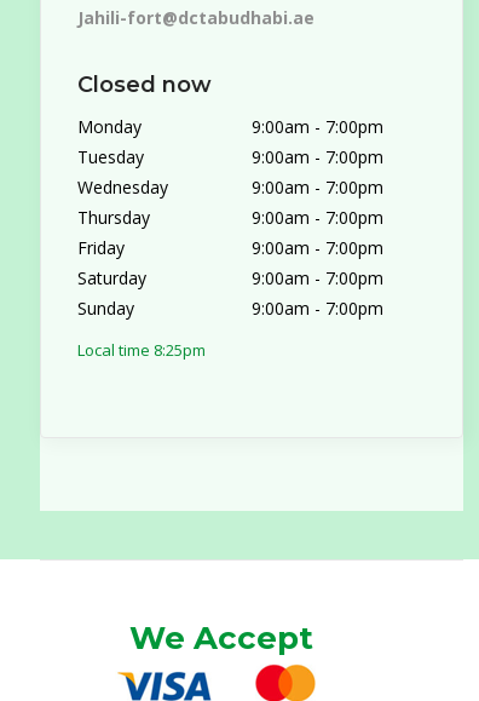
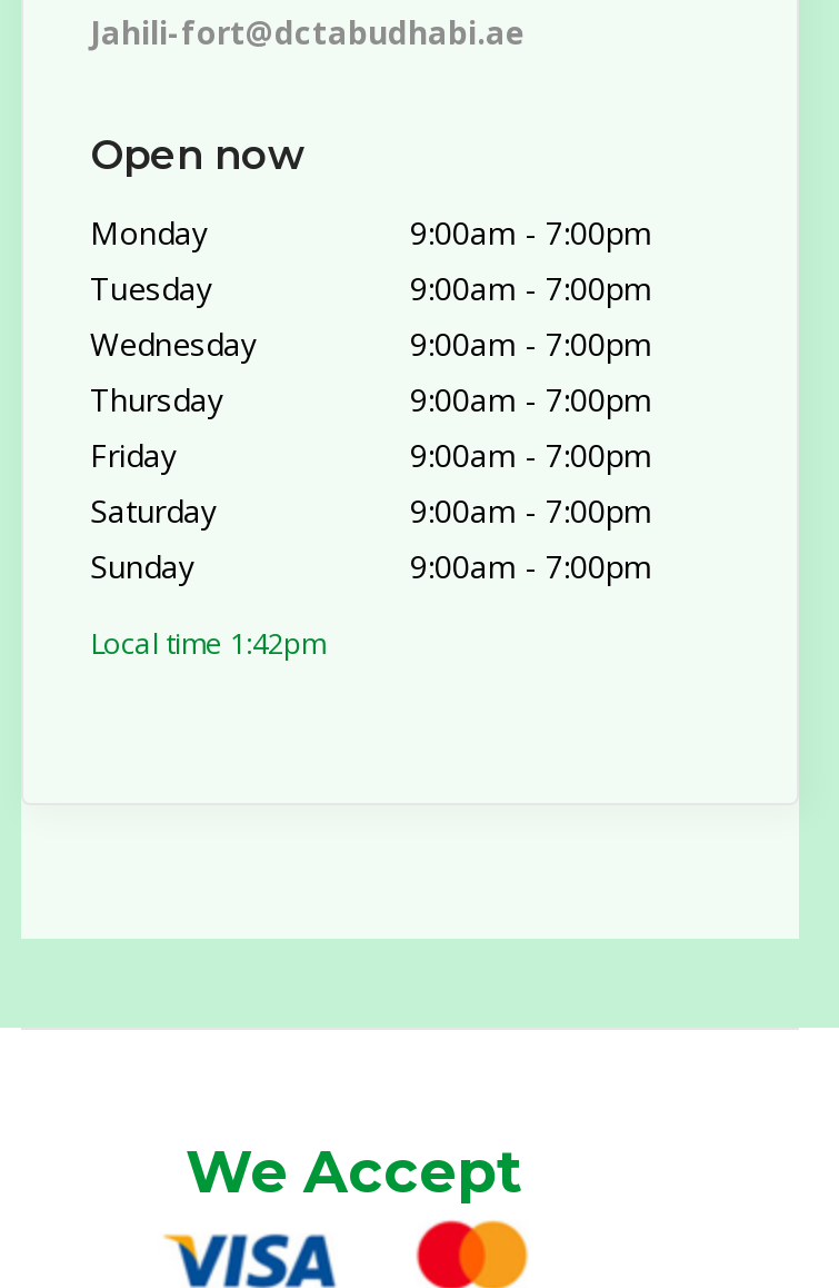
- Closed now
+ Open now

- Local time 8:25pm
+ Local time 1:42pm
